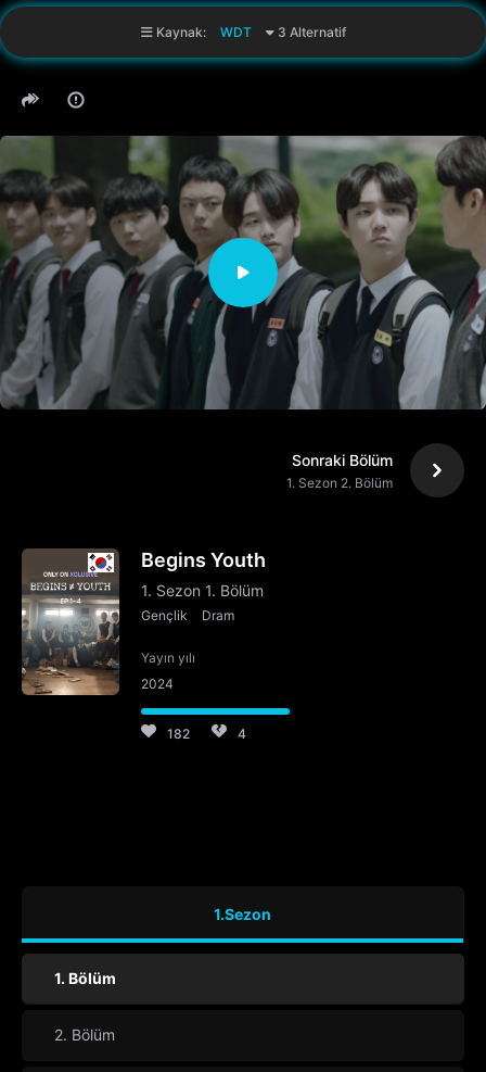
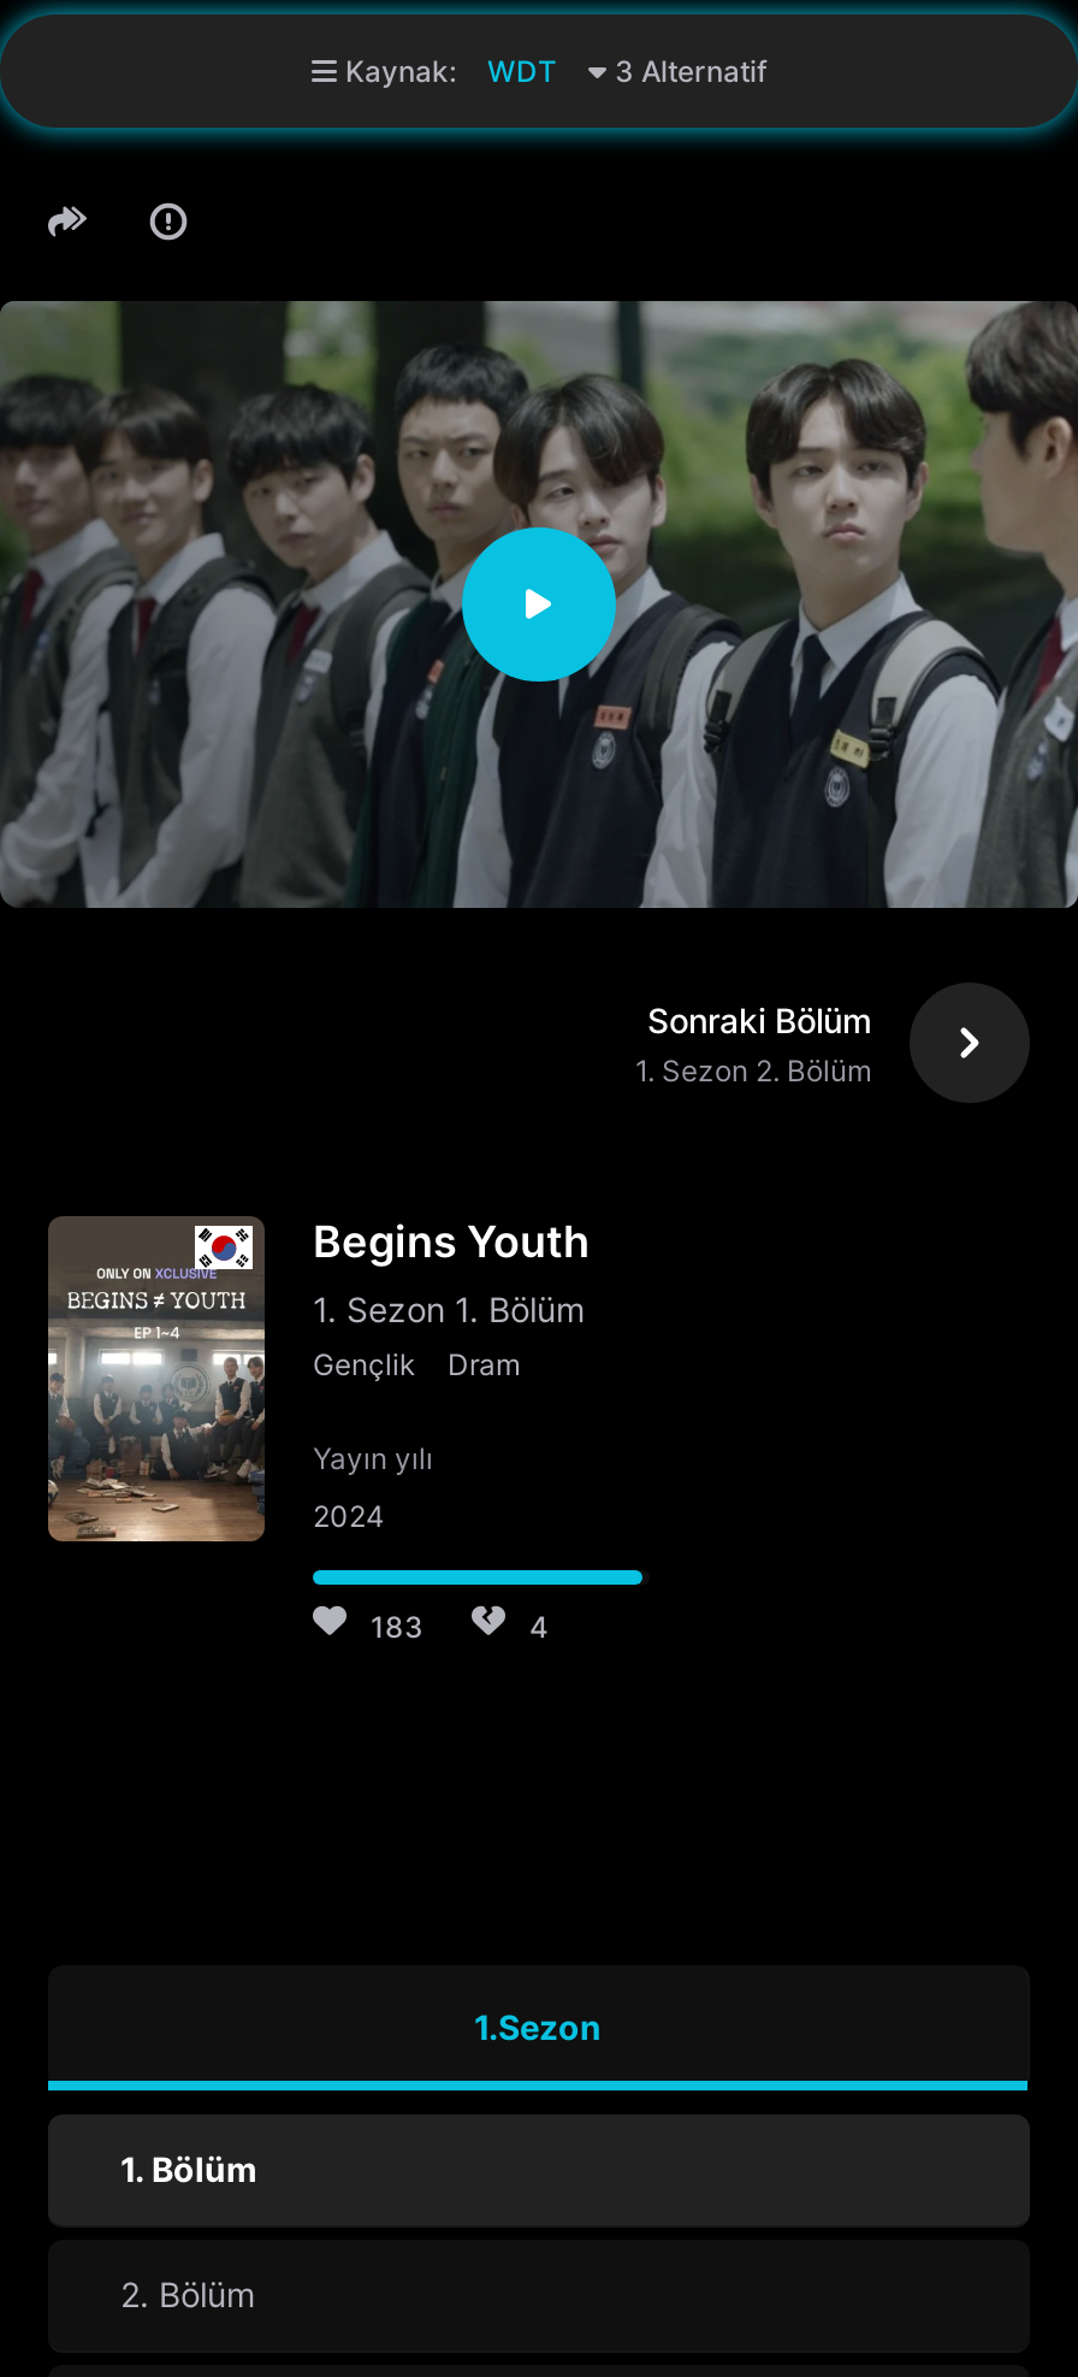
- 182
+ 183
